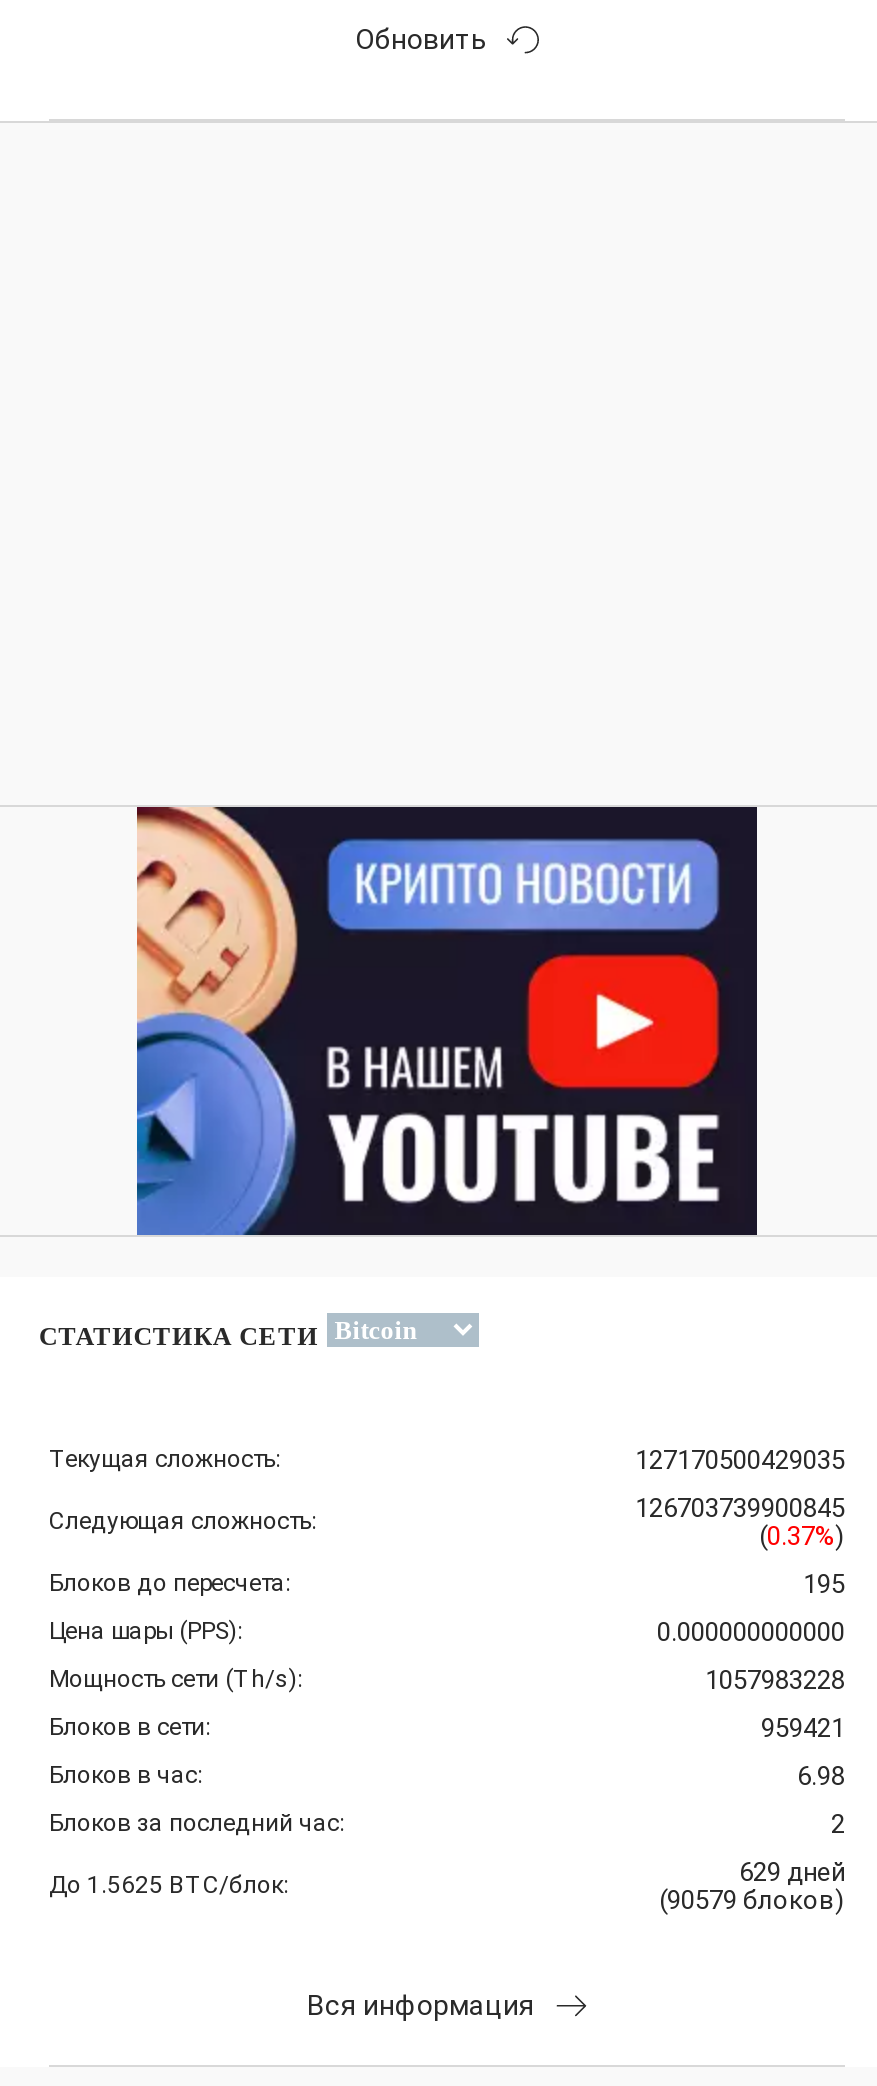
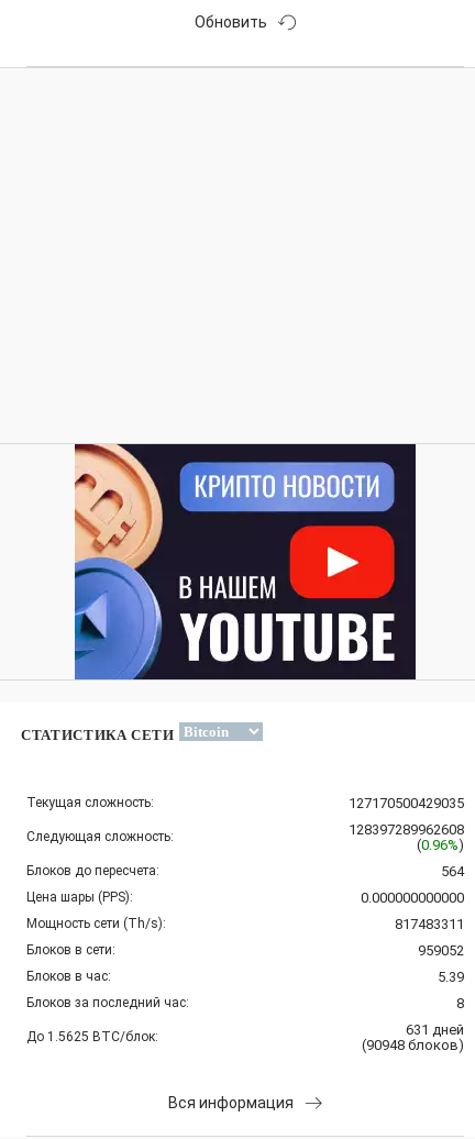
- 126703739900845
+ 128397289962608

- (0.37%)
+ (0.96%)

- 195
+ 564

- 1057983228
+ 817483311

- 959421
+ 959052

- 6.98
+ 5.39

- 2
+ 8

- 629 дней
+ 631 дней

- (90579 блоков)
+ (90948 блоков)
